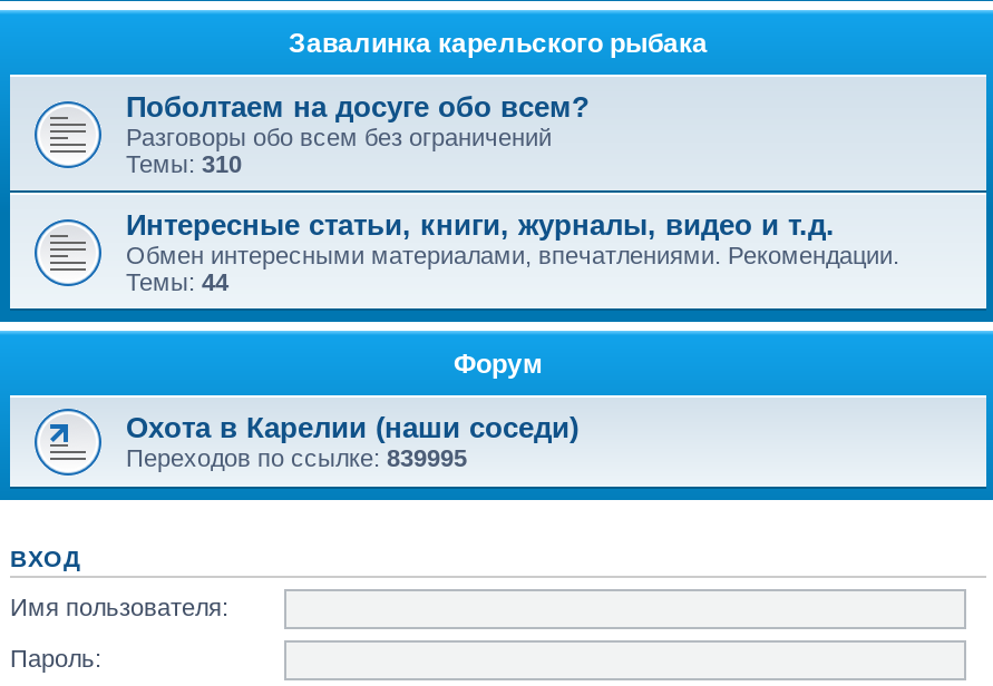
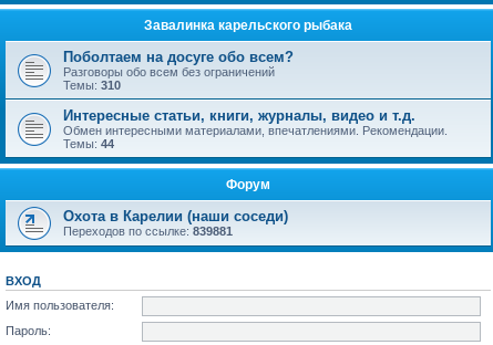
- Переходов по ссылке:839995
+ Переходов по ссылке:839881
